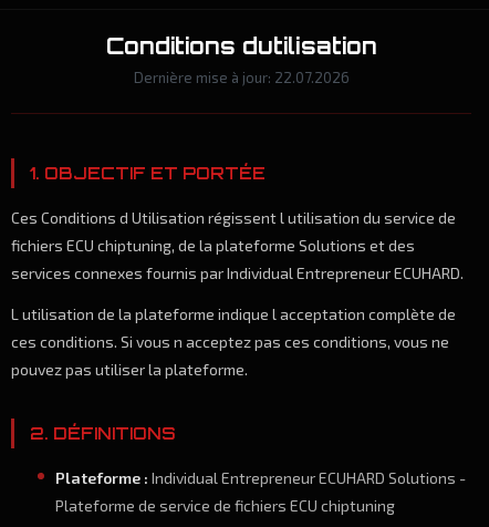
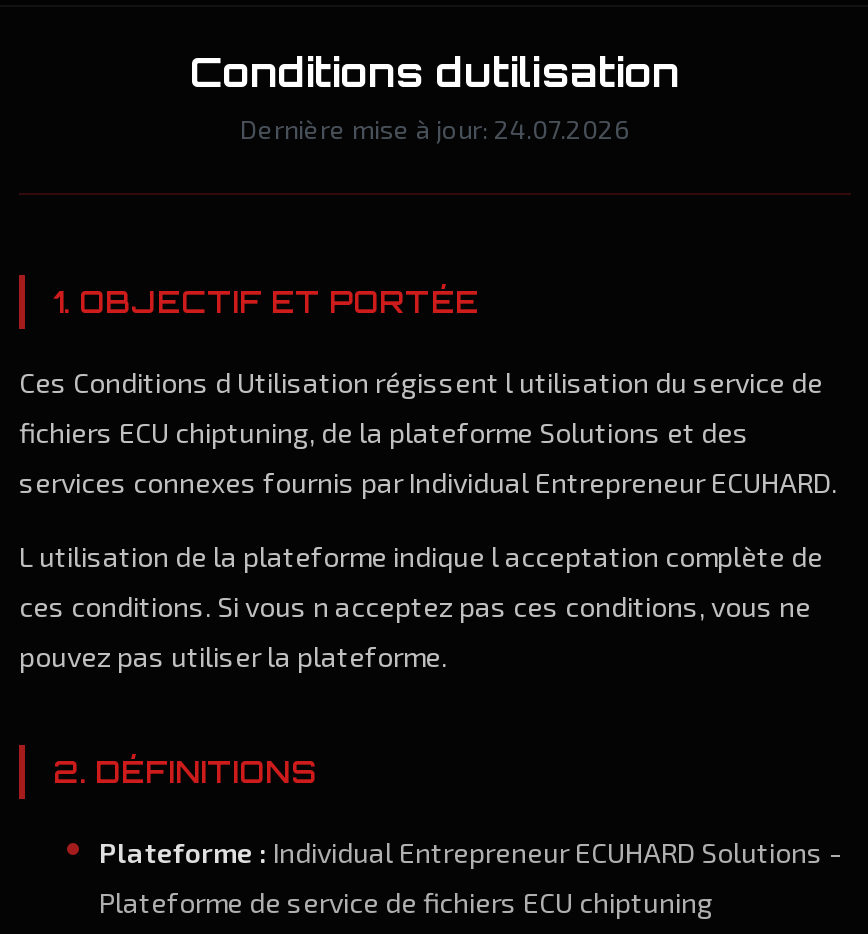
- Dernière mise à jour: 22.07.2026
+ Dernière mise à jour: 24.07.2026
